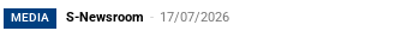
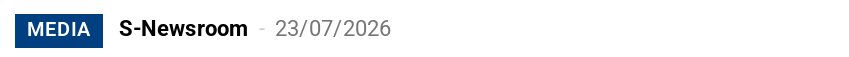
- MEDIA S-Newsroom - 17/07/2026
+ MEDIA S-Newsroom - 23/07/2026
